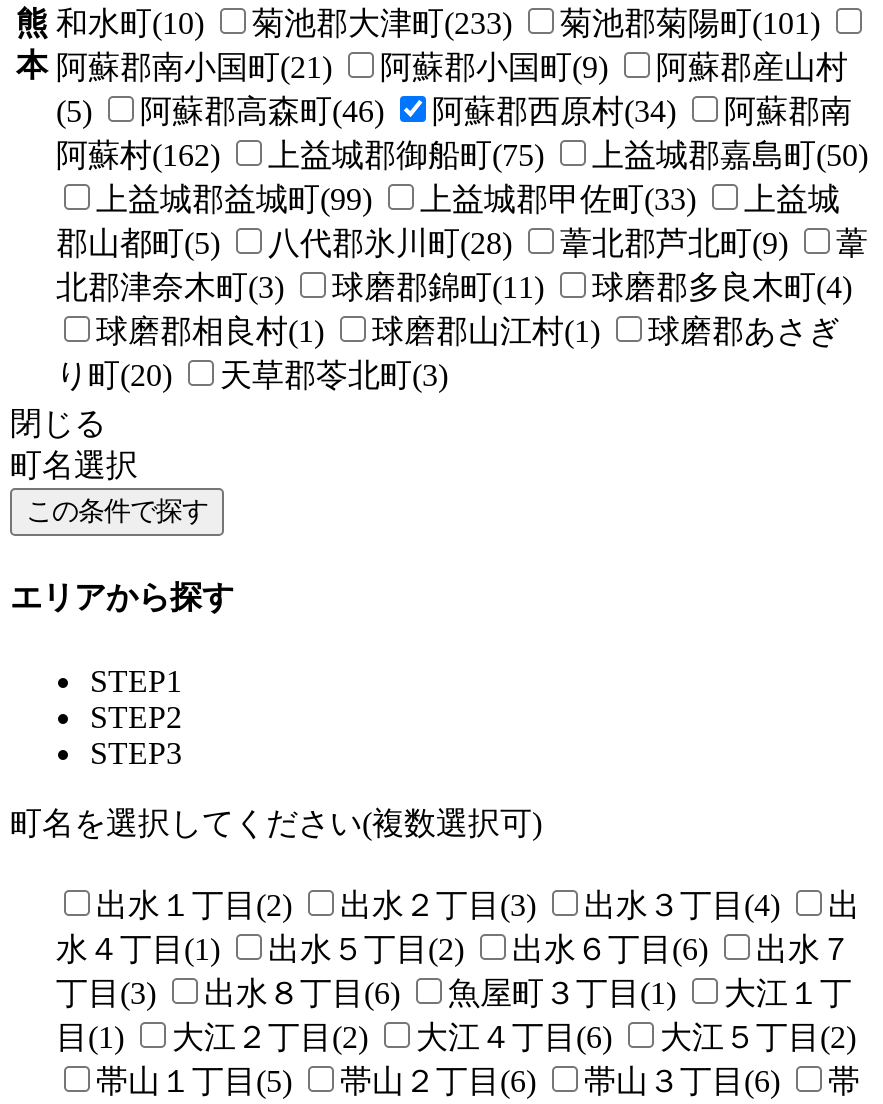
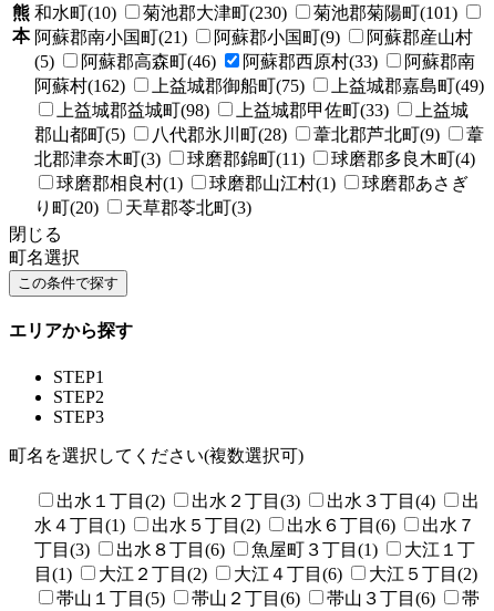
- 菊池郡大津町(233)
+ 菊池郡大津町(230)

- 阿蘇郡西原村(34)
+ 阿蘇郡西原村(33)

- 上益城郡嘉島町(50)
+ 上益城郡嘉島町(49)

- 上益城郡益城町(99)
+ 上益城郡益城町(98)
